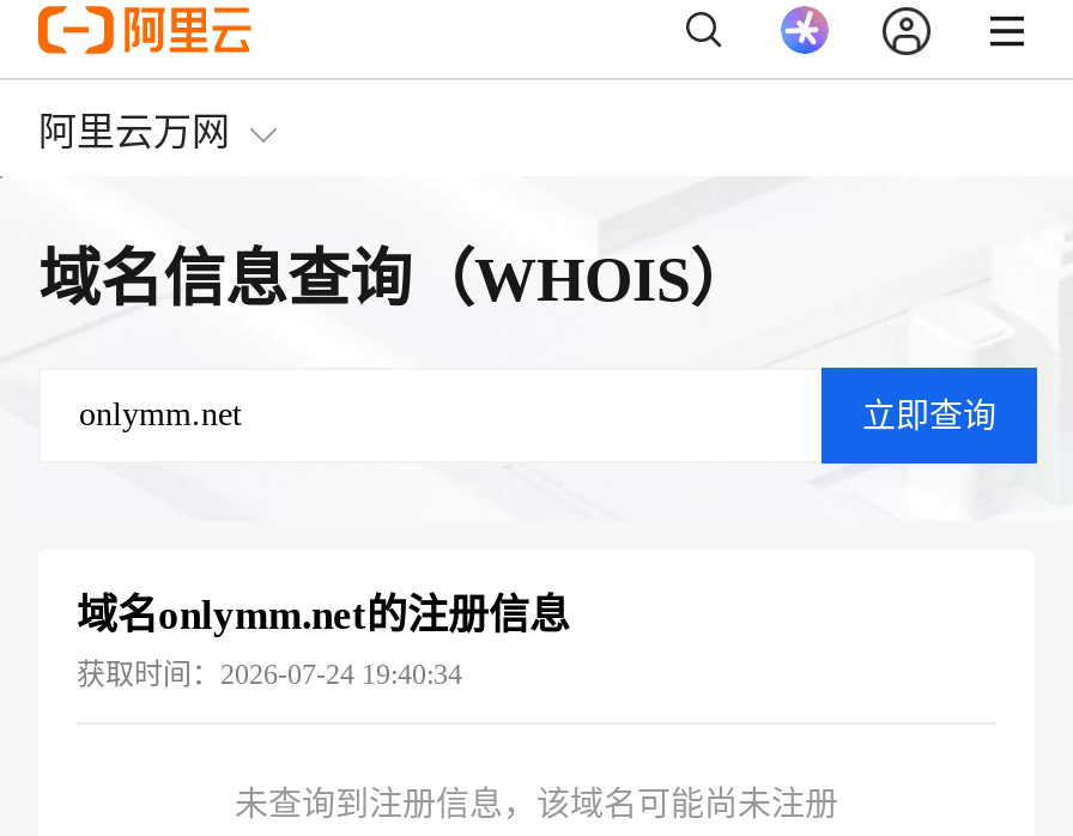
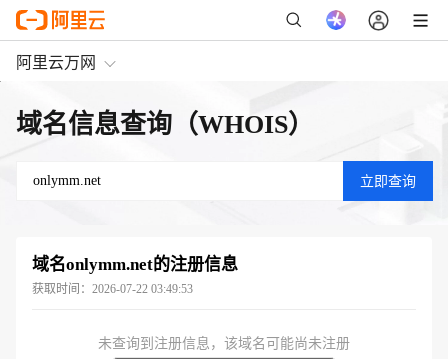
- 获取时间：2026-07-24 19:40:34
+ 获取时间：2026-07-22 03:49:53
